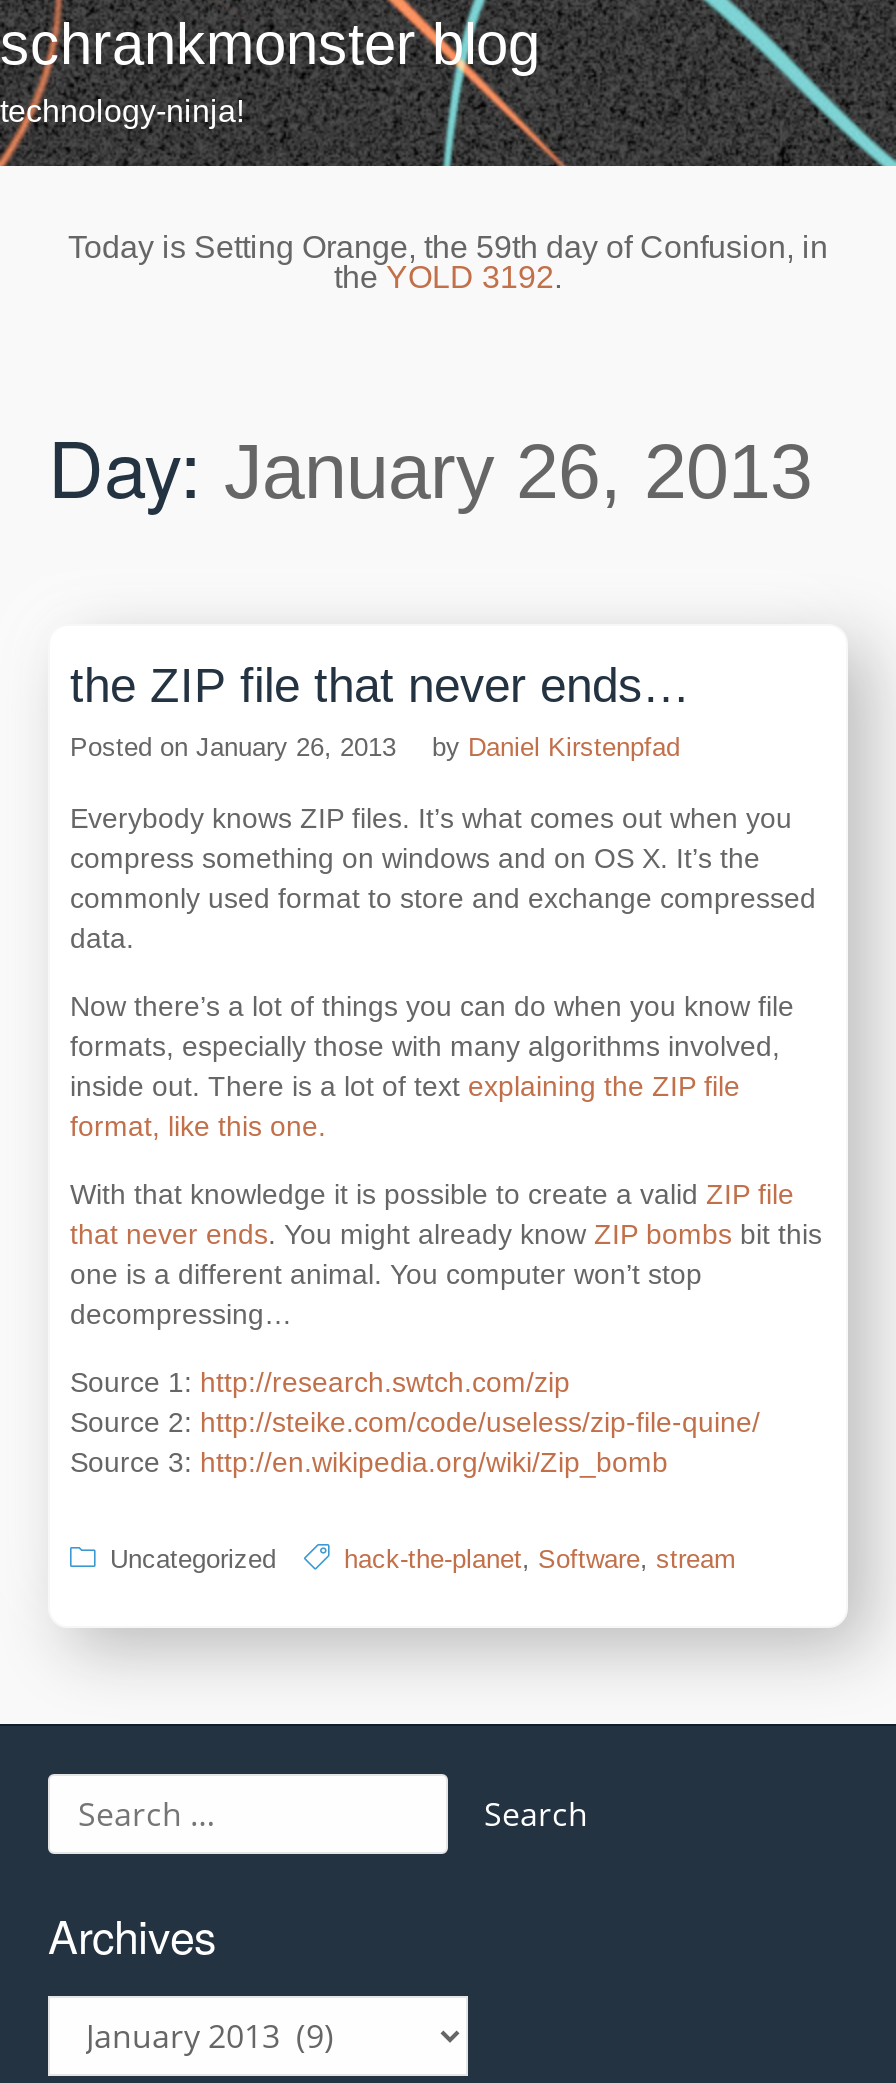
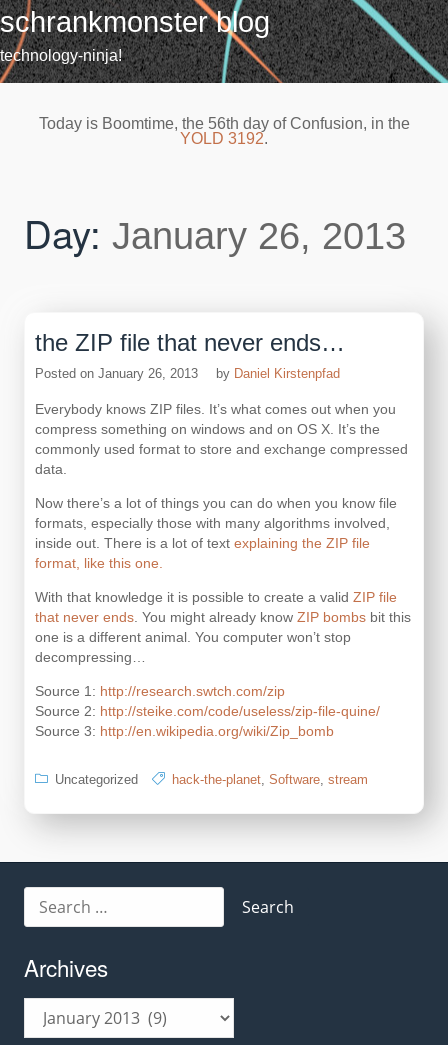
- Today is Setting Orange, the 59th day of Confusion, in
- theYOLD 3192.
+ Today is Boomtime, the 56th day of Confusion, in the
+ YOLD 3192.
